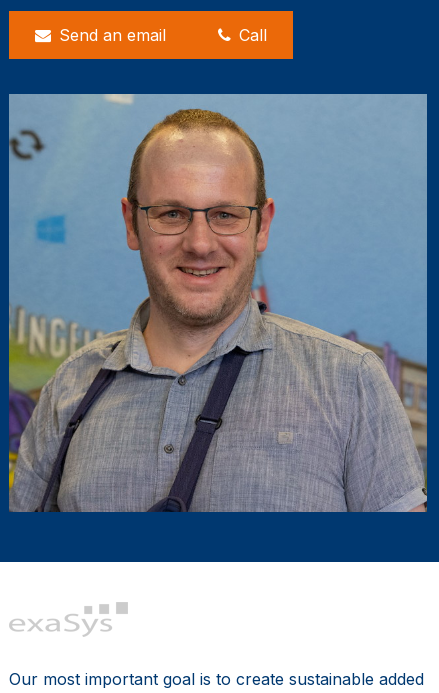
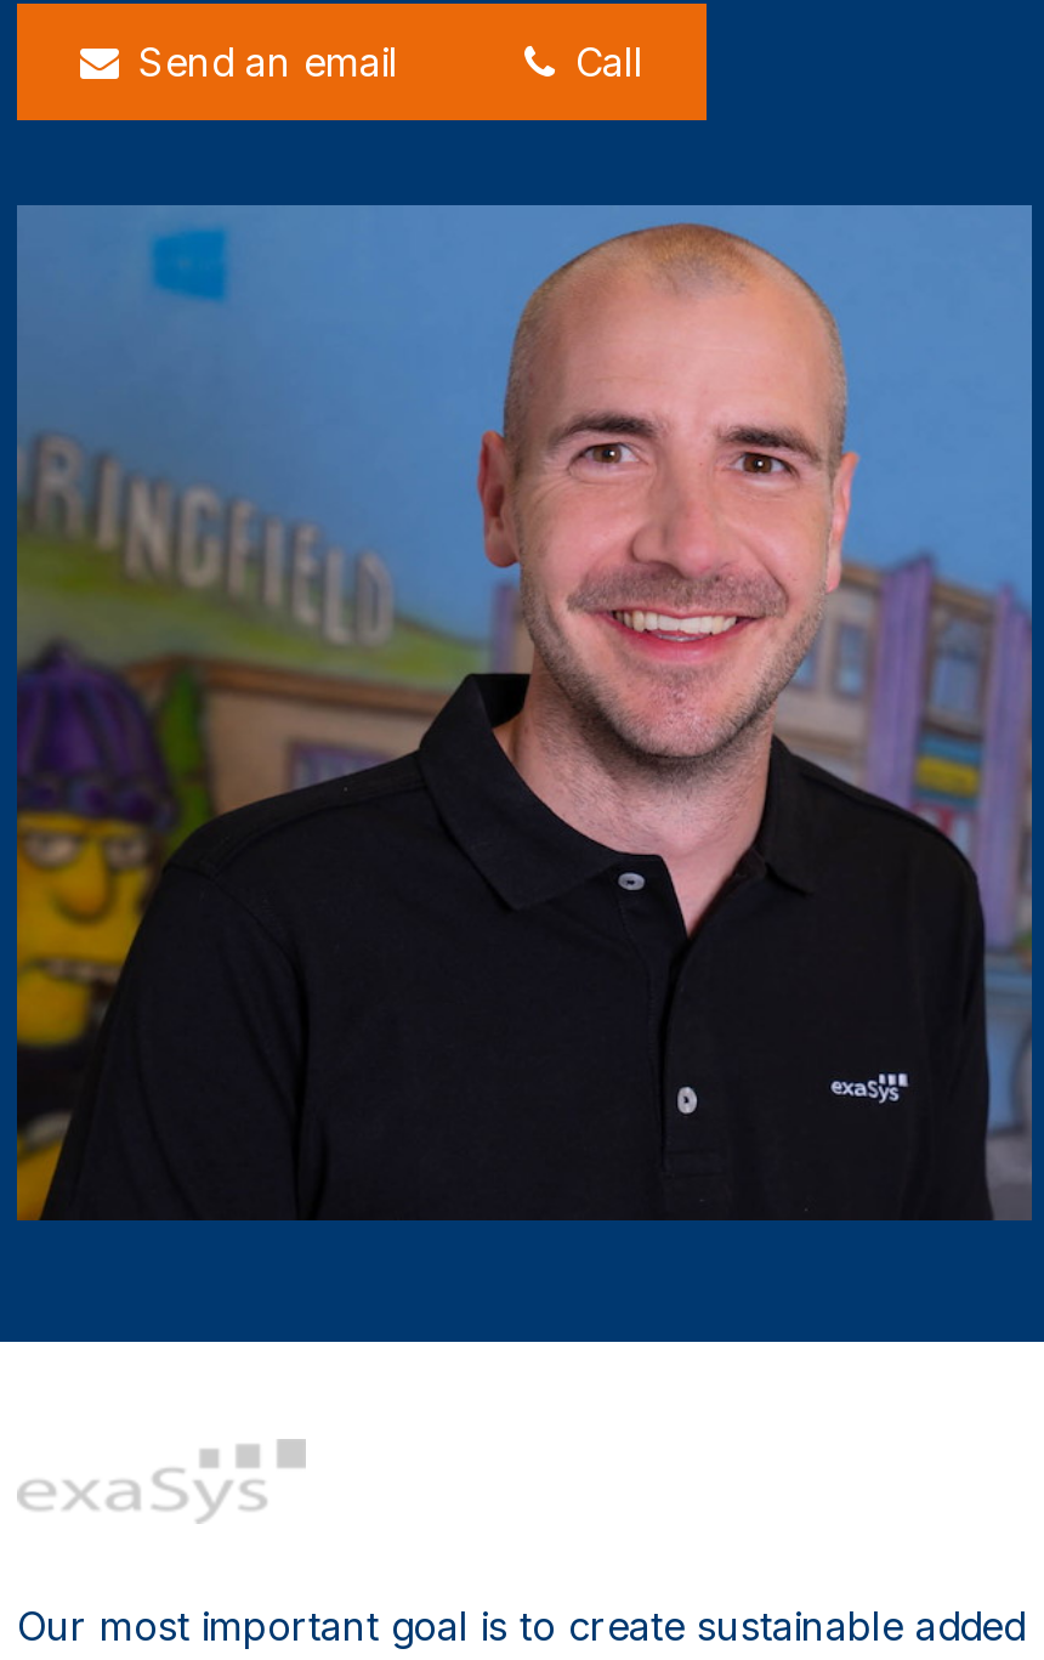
- [image]
+ [image]
